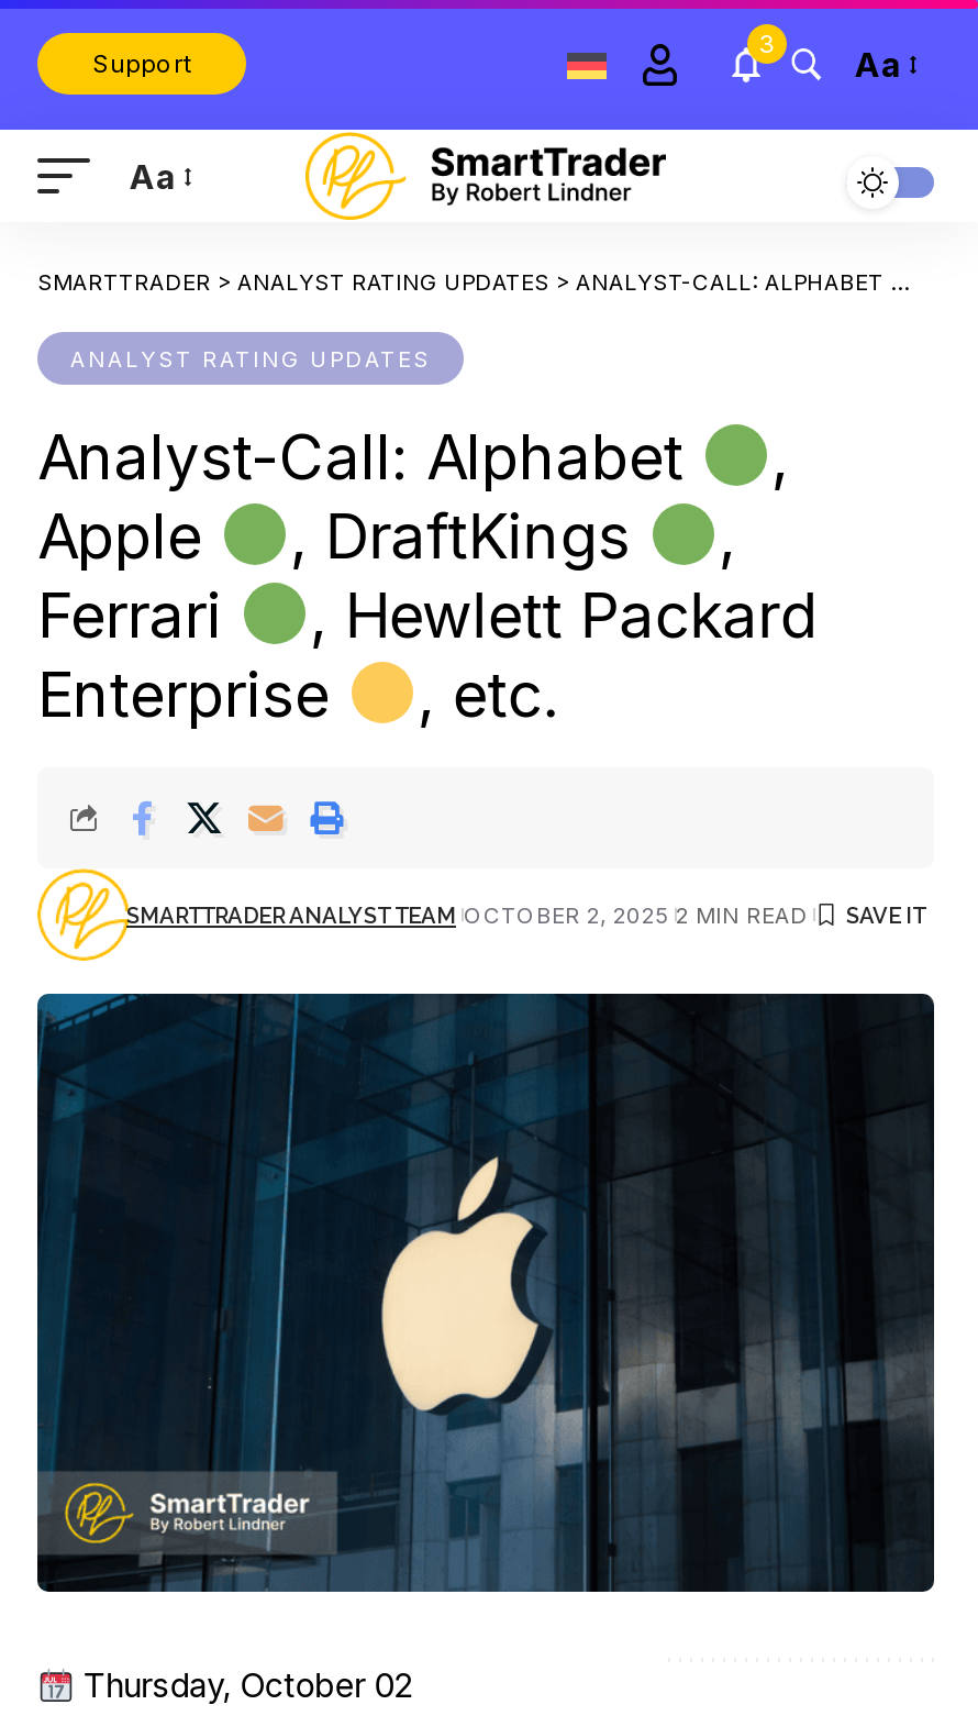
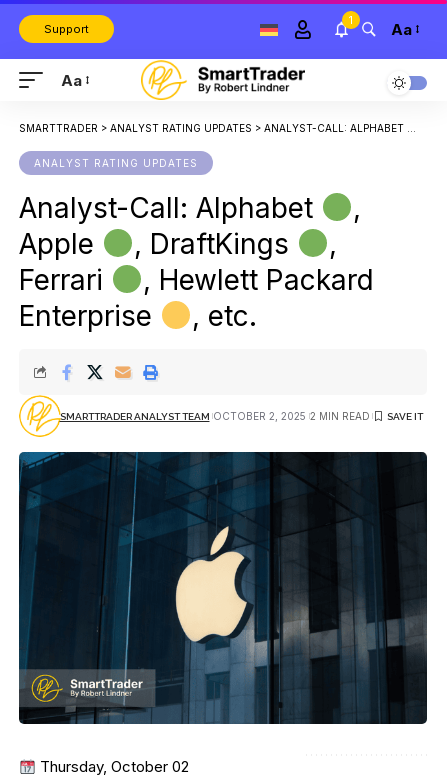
- 3
+ 1
